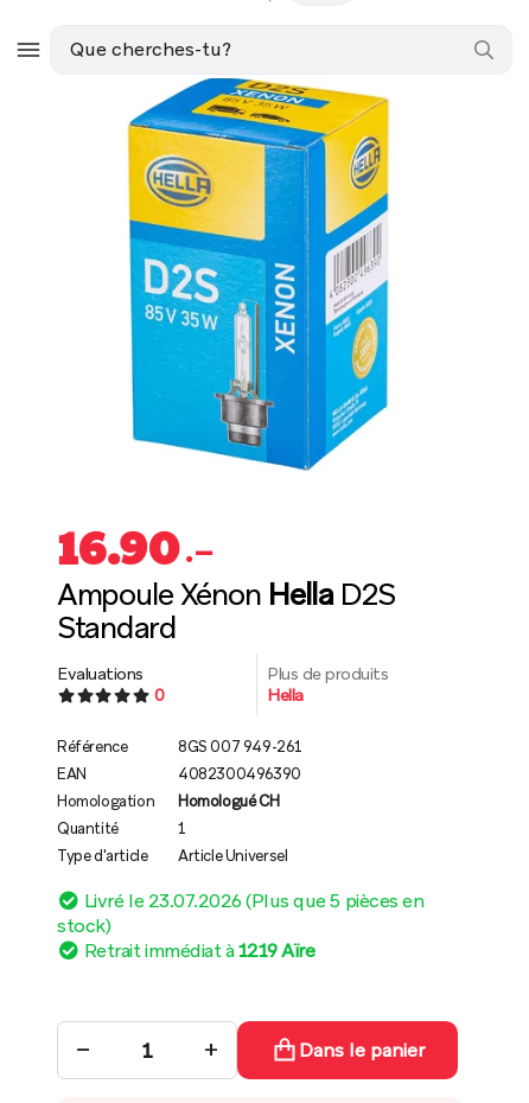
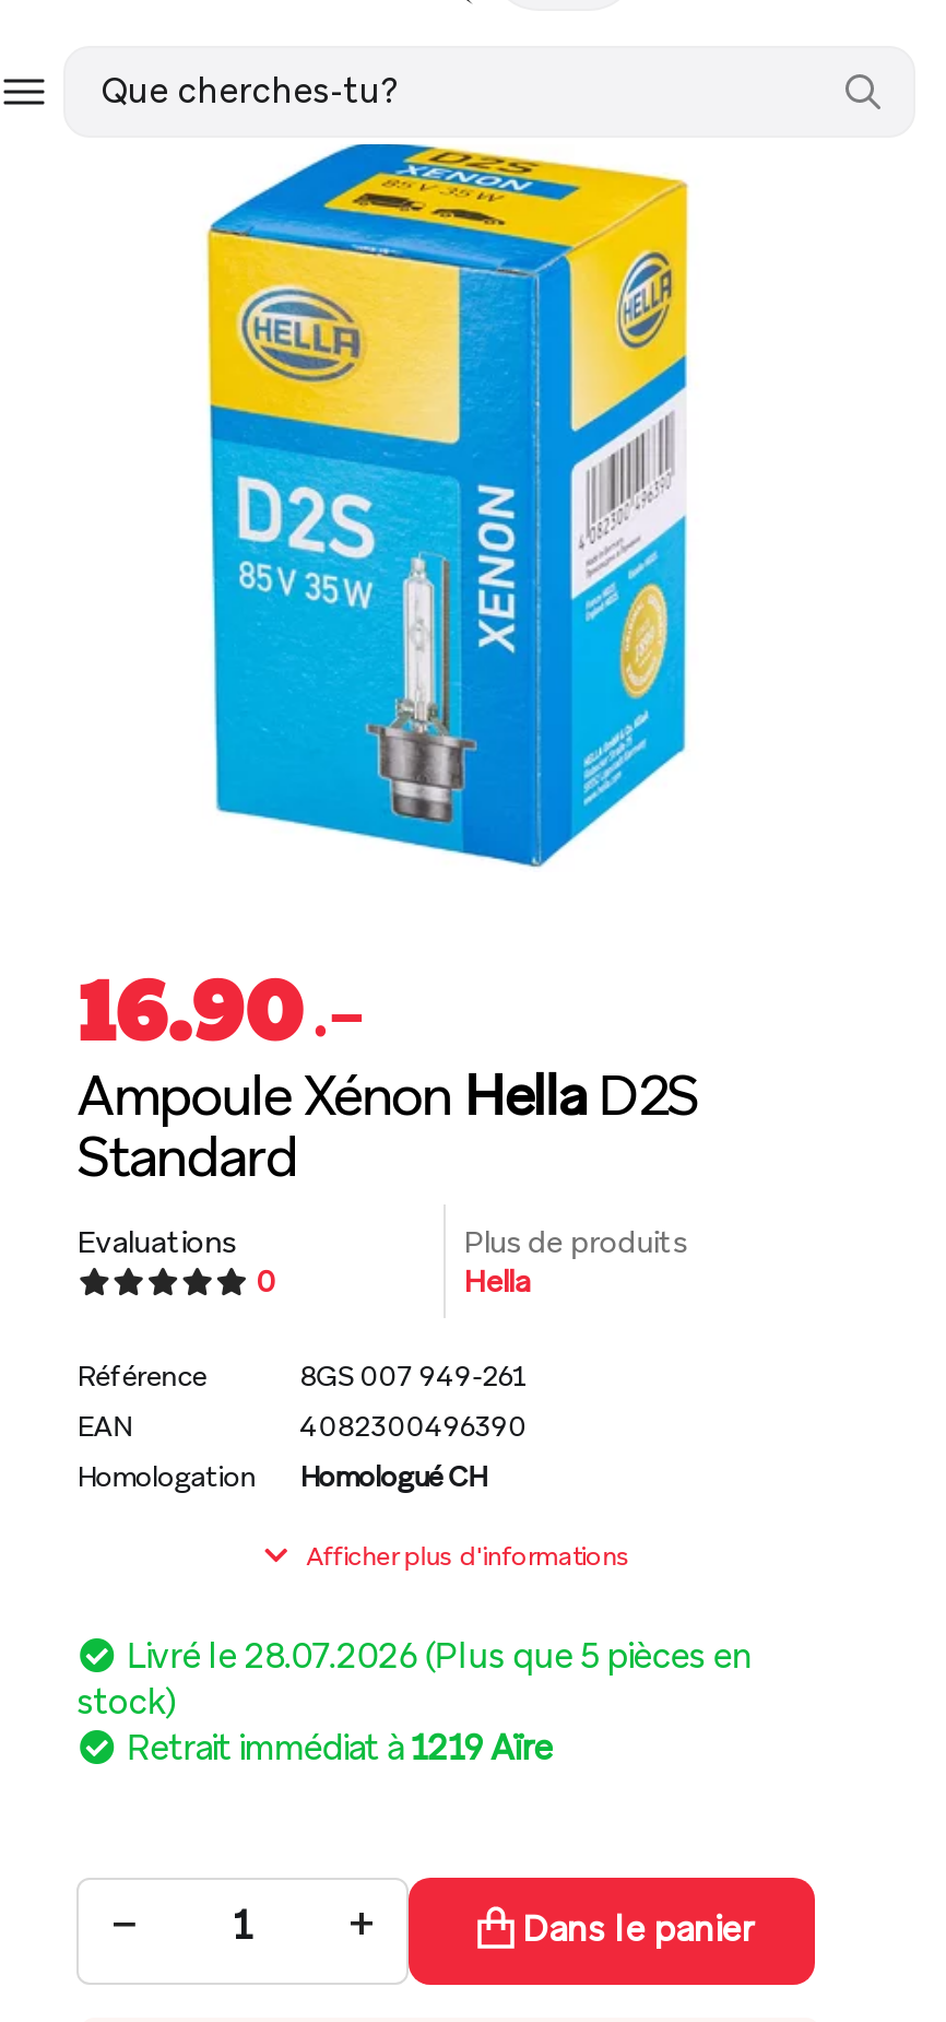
- Quantité
- 1
- Type d'article
- Article Universel
+ Afficher plus d'informations

- Livré le 23.07.2026 (Plus que 5 pièces en
+ Livré le 28.07.2026 (Plus que 5 pièces en
